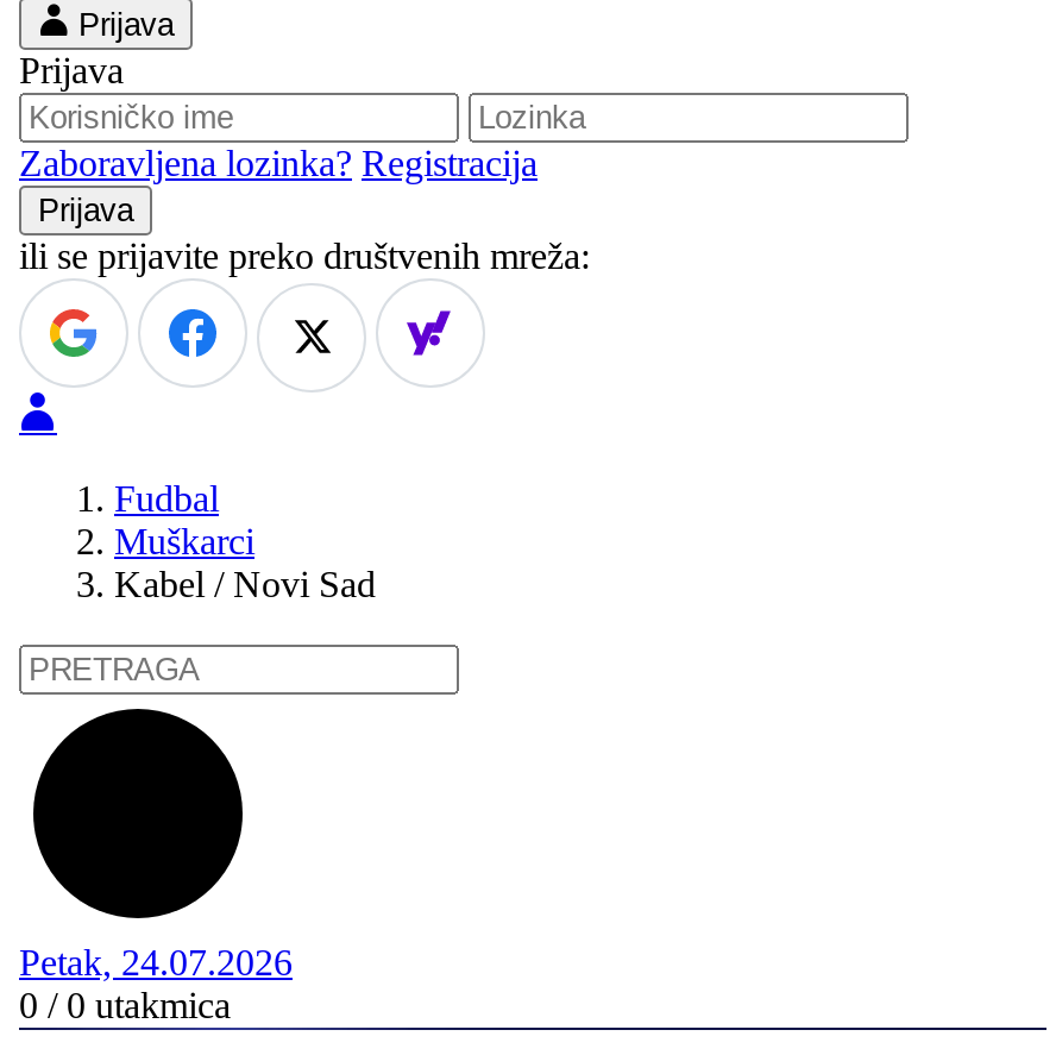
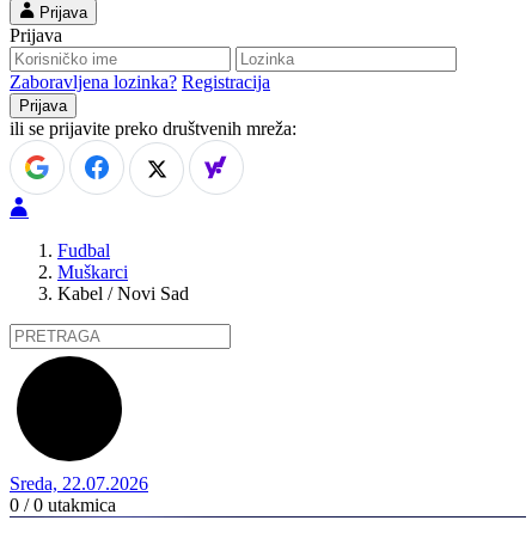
- Petak, 24.07.2026
+ Sreda, 22.07.2026
